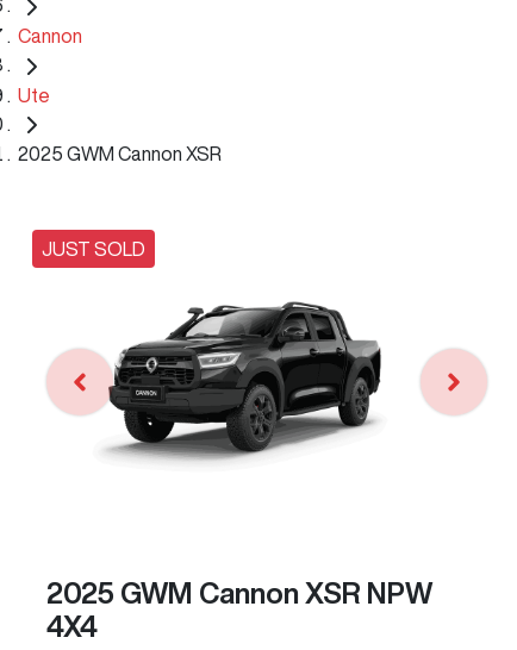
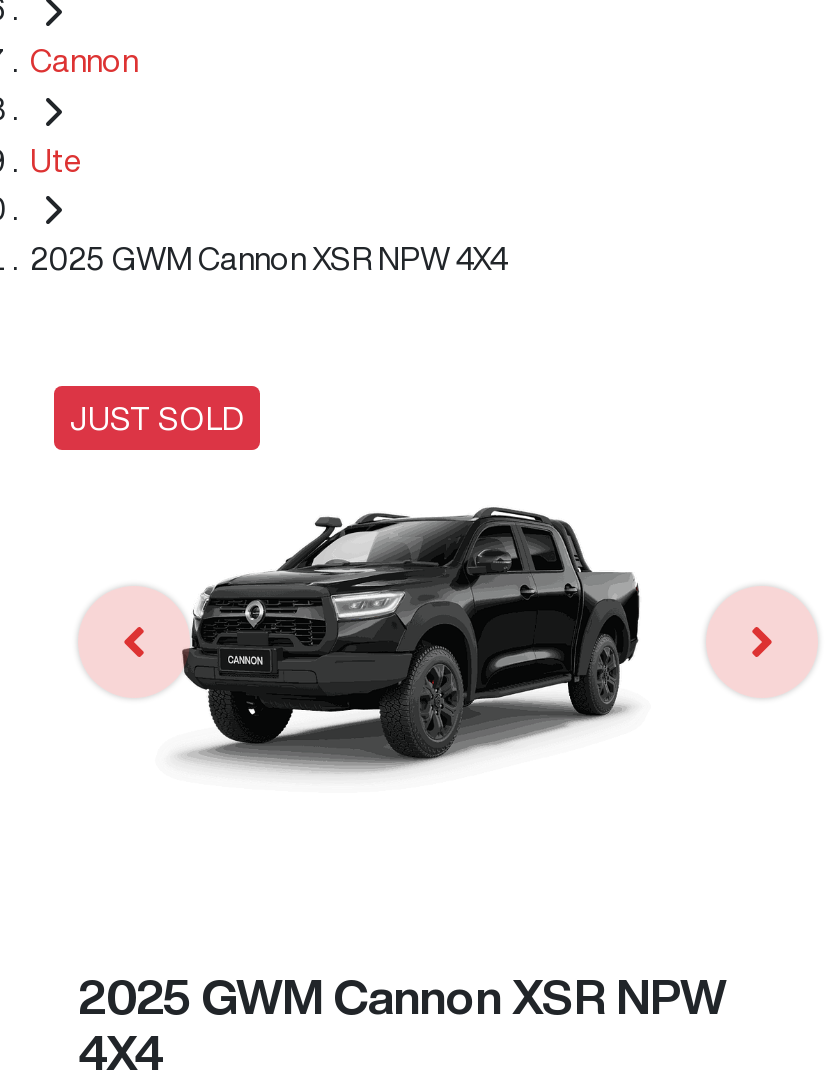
- 2025 GWM Cannon XSR
+ 2025 GWM Cannon XSR NPW 4X4
